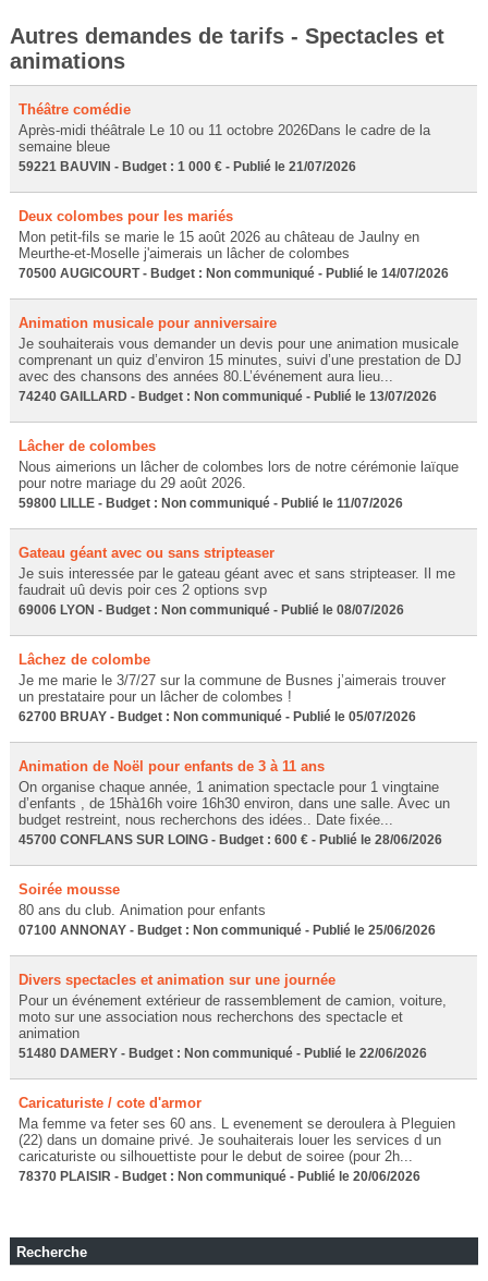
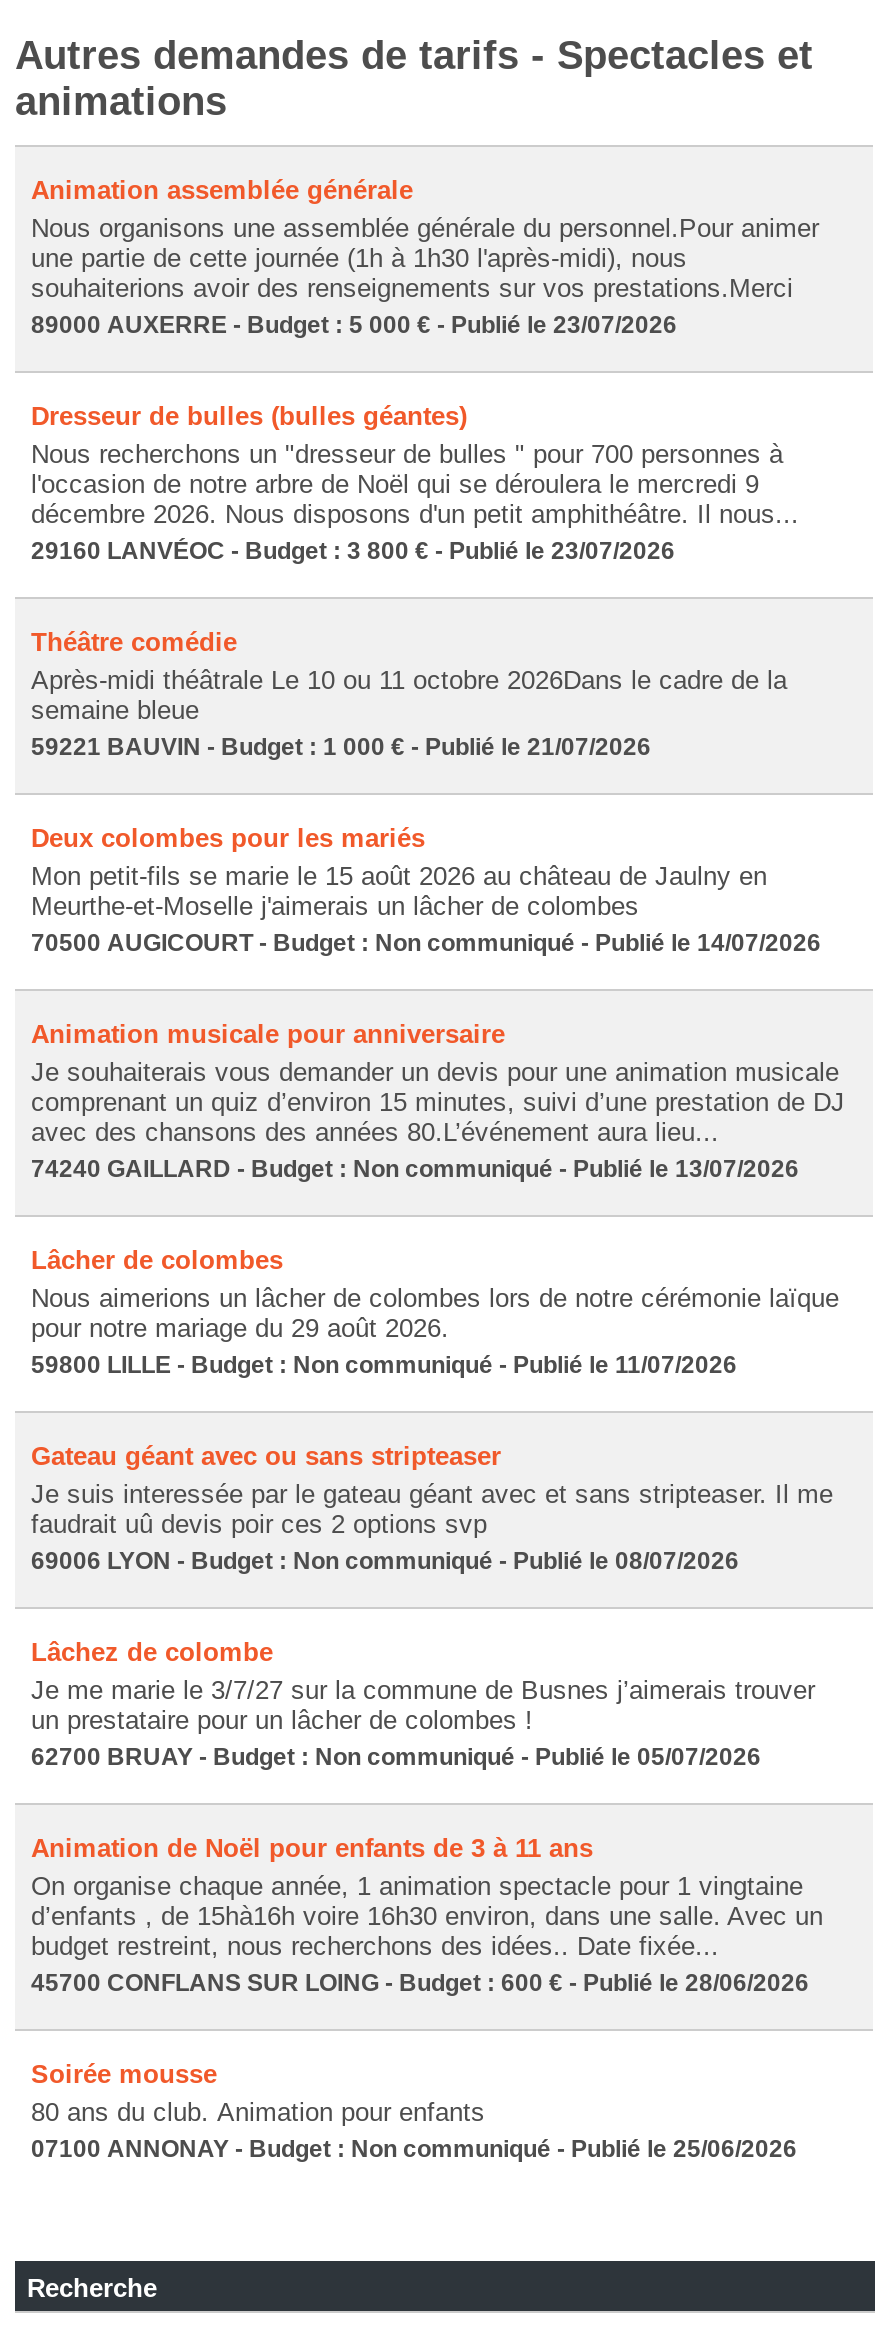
+ Animation assemblée générale
+ Nous organisons une assemblée générale du personnel.Pour animer
+ une partie de cette journée (1h à 1h30 l'après-midi), nous
+ souhaiterions avoir des renseignements sur vos prestations.Merci
+ 89000 AUXERRE - Budget : 5 000 € - Publié le 23/07/2026
+ Dresseur de bulles (bulles géantes)
+ Nous recherchons un "dresseur de bulles " pour 700 personnes à
+ l'occasion de notre arbre de Noël qui se déroulera le mercredi 9
+ décembre 2026. Nous disposons d'un petit amphithéâtre. Il nous...
+ 29160 LANVÉOC - Budget : 3 800 € - Publié le 23/07/2026

moved down: Théâtre comédie | Après-midi théâtrale Le 10 ou 11 octobre 2026Dans le cadre de la | semaine bleue | ... | 80 ans du club. Animation pour enfants | 07100 ANNONAY - Budget : Non communiqué - Publié le 25/06/2026

- Divers spectacles et animation sur une journée
- Pour un événement extérieur de rassemblement de camion, voiture,
- moto sur une association nous recherchons des spectacle et
- animation
- 51480 DAMERY - Budget : Non communiqué - Publié le 22/06/2026
- Caricaturiste / cote d'armor
- Ma femme va feter ses 60 ans. L evenement se deroulera à Pleguien
- (22) dans un domaine privé. Je souhaiterais louer les services d un
- caricaturiste ou silhouettiste pour le debut de soiree (pour 2h...
- 78370 PLAISIR - Budget : Non communiqué - Publié le 20/06/2026
